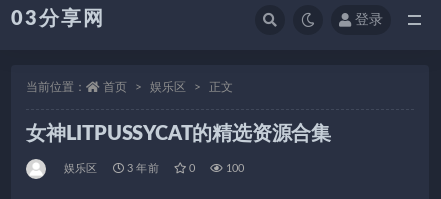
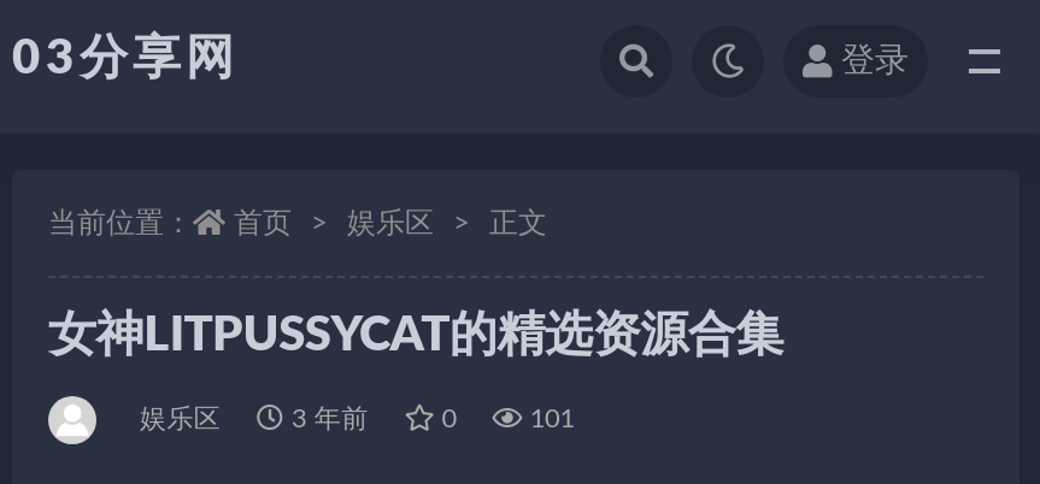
- 100
+ 101
